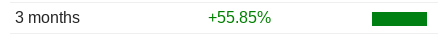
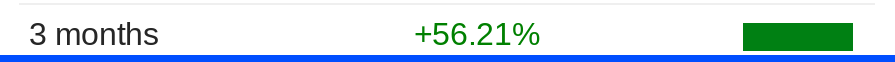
- +55.85%
+ +56.21%
